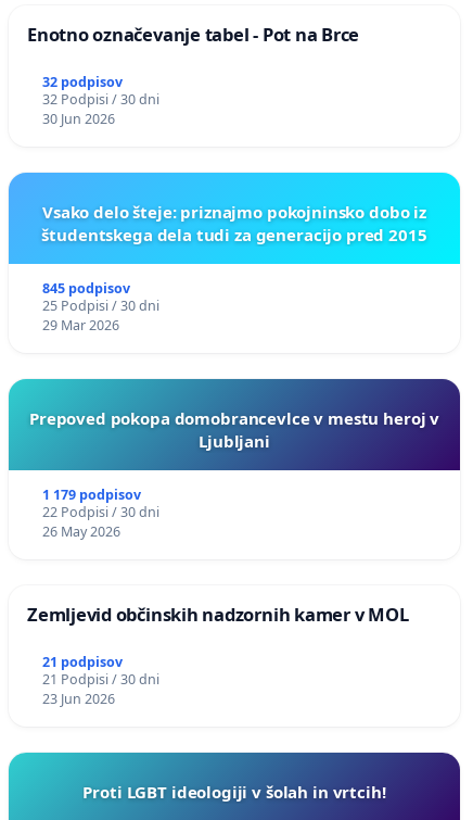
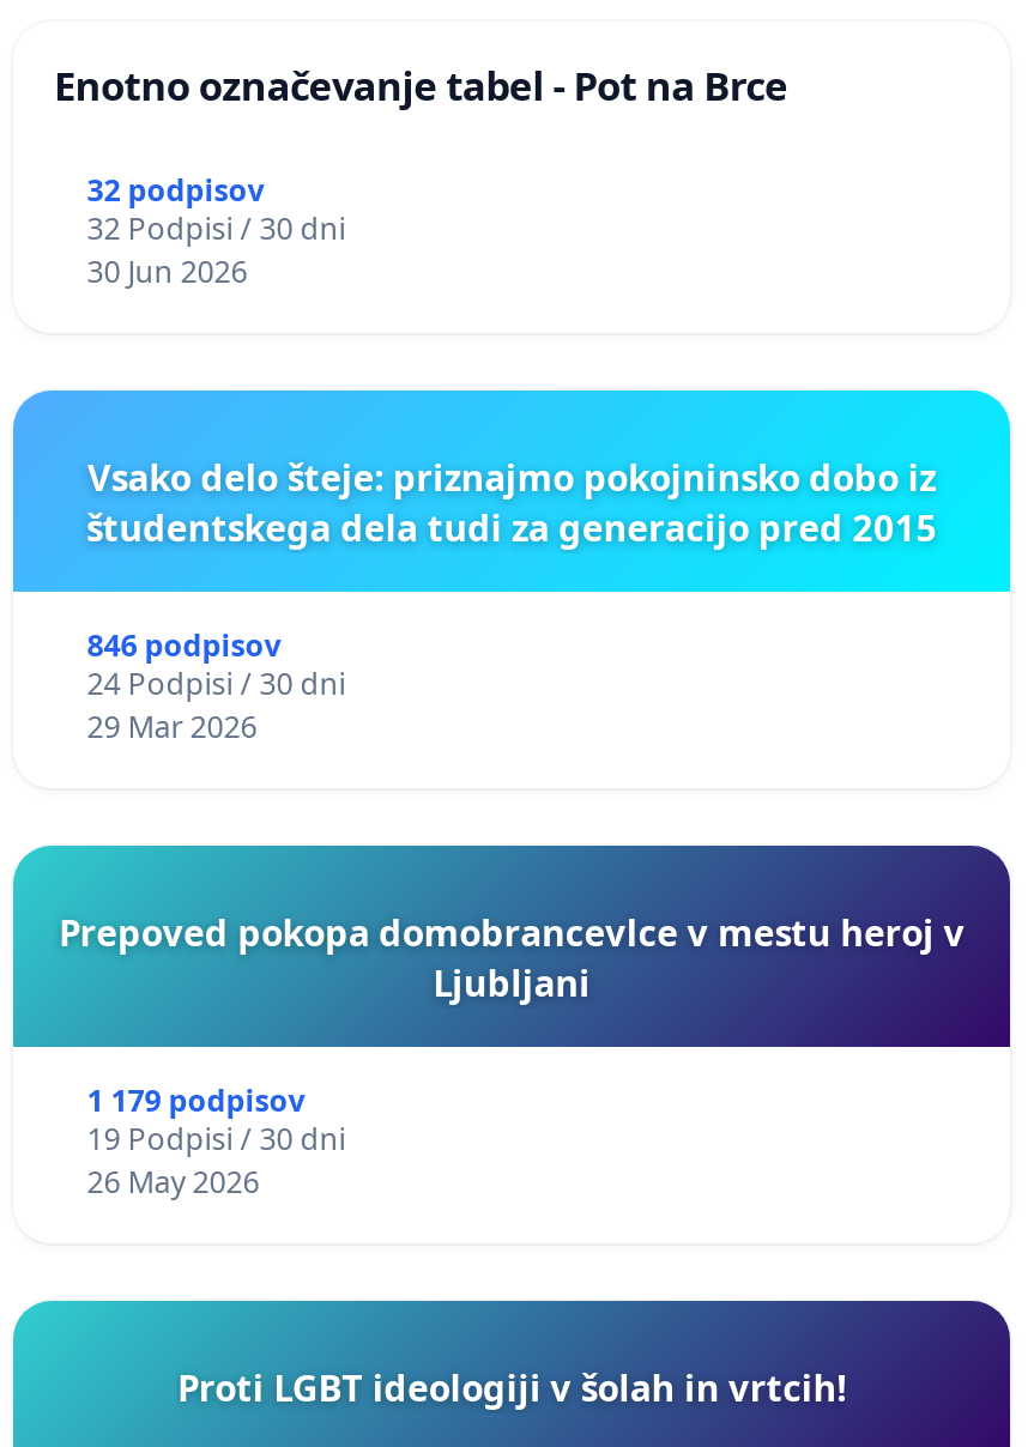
- 845 podpisov
+ 846 podpisov

- 25 Podpisi / 30 dni
+ 24 Podpisi / 30 dni

- 22 Podpisi / 30 dni
+ 19 Podpisi / 30 dni

- Zemljevid občinskih nadzornih kamer v MOL
- 21 podpisov
- 21 Podpisi / 30 dni
- 23 Jun 2026
